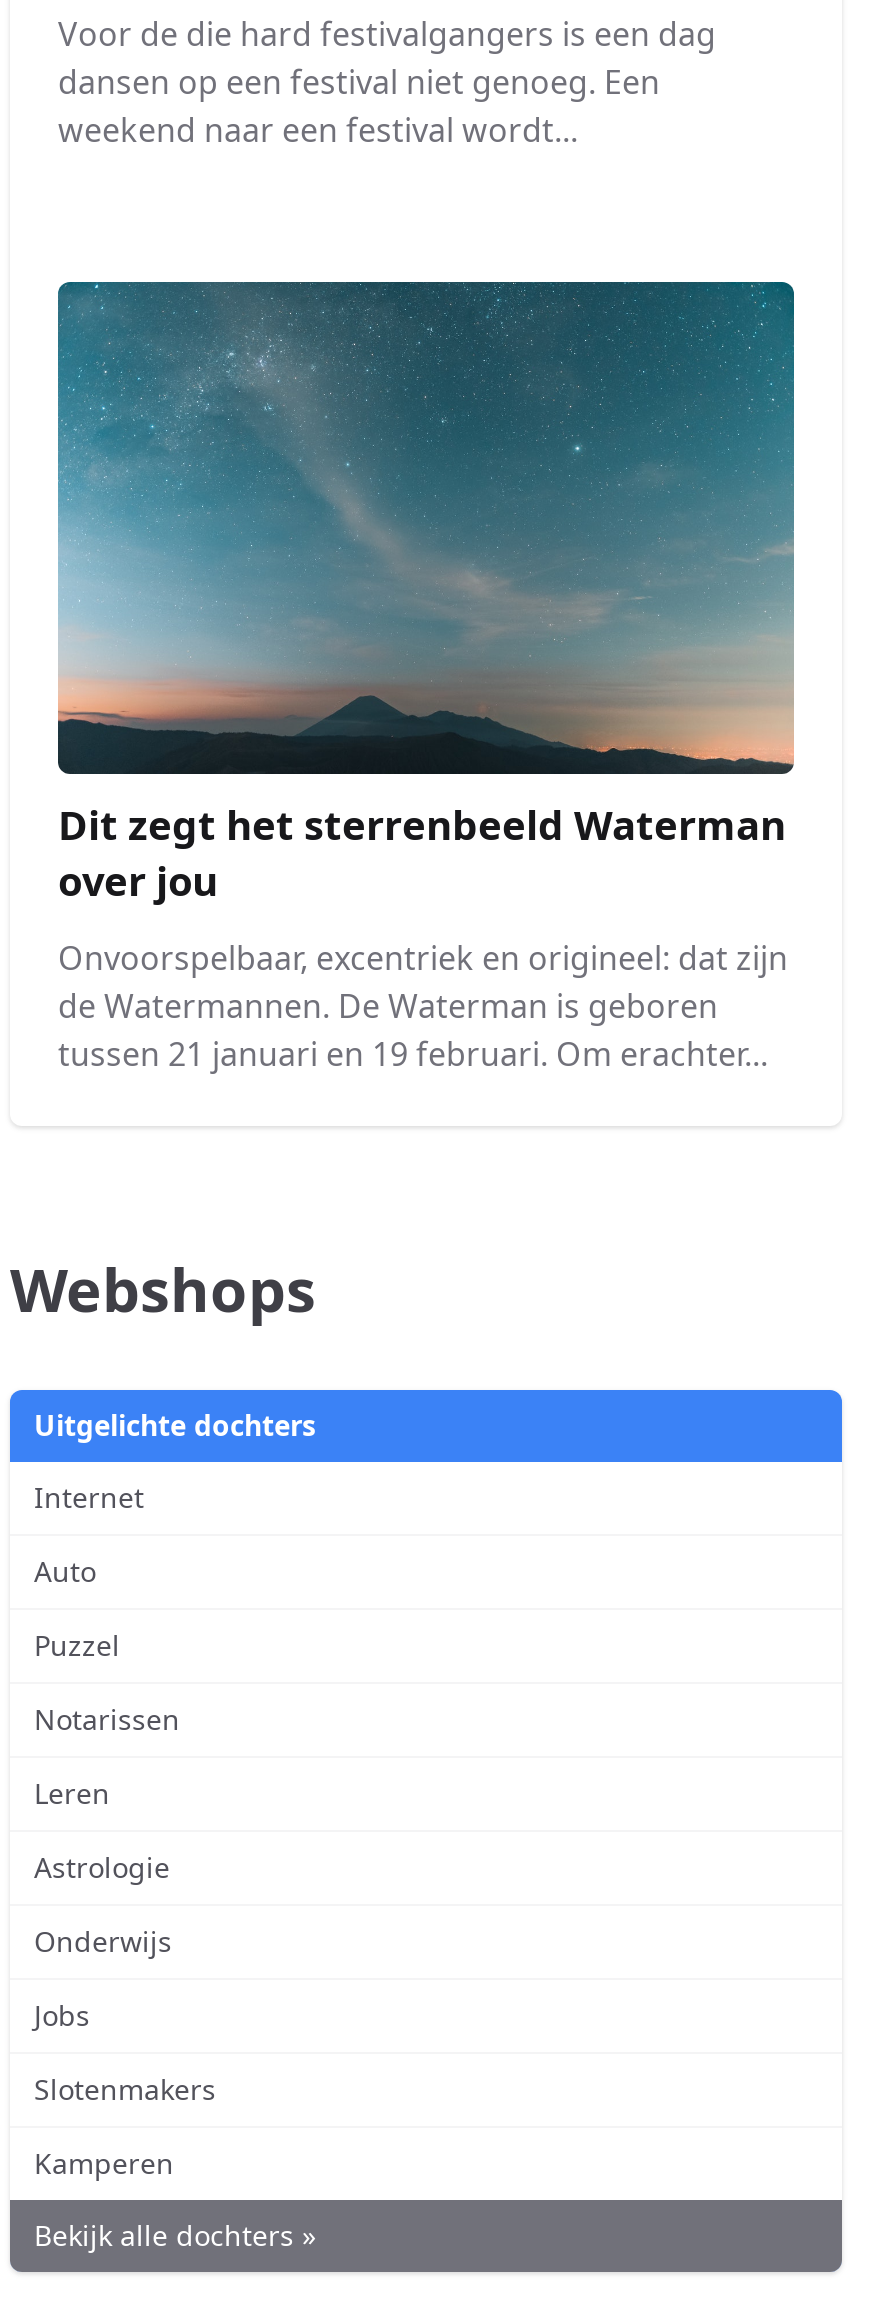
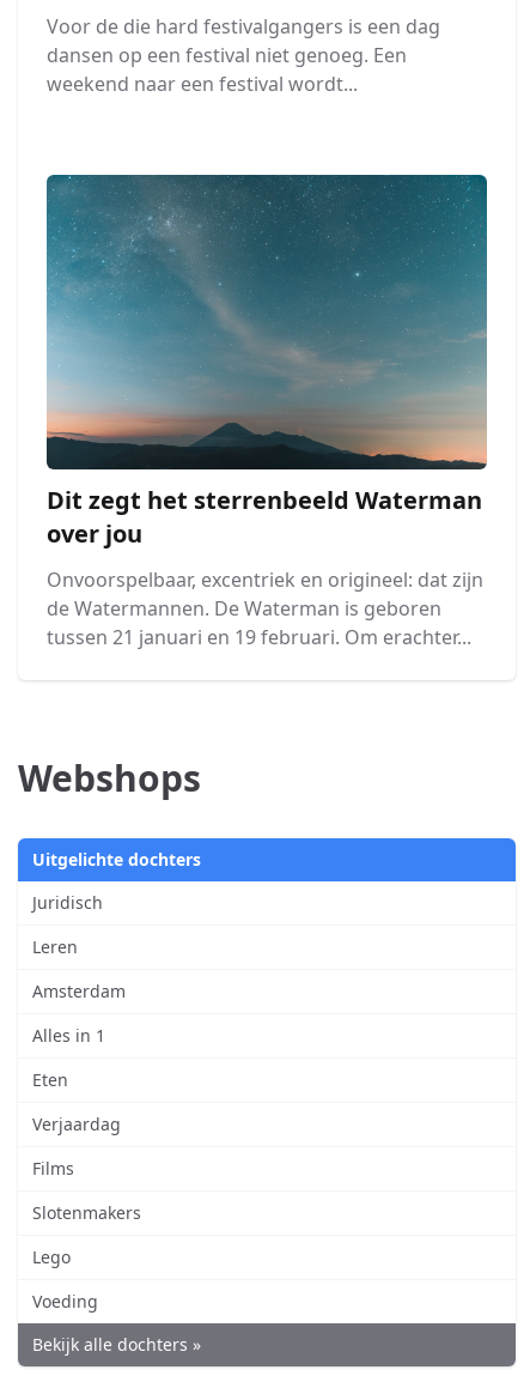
- Internet
- Auto
- Puzzel
- Notarissen
+ Juridisch

moved up: Leren

- Astrologie
- Onderwijs
- Jobs
+ Amsterdam
+ Alles in 1
+ Eten
+ Verjaardag
+ Films

moved up: Slotenmakers

- Kamperen
+ Lego
+ Voeding
